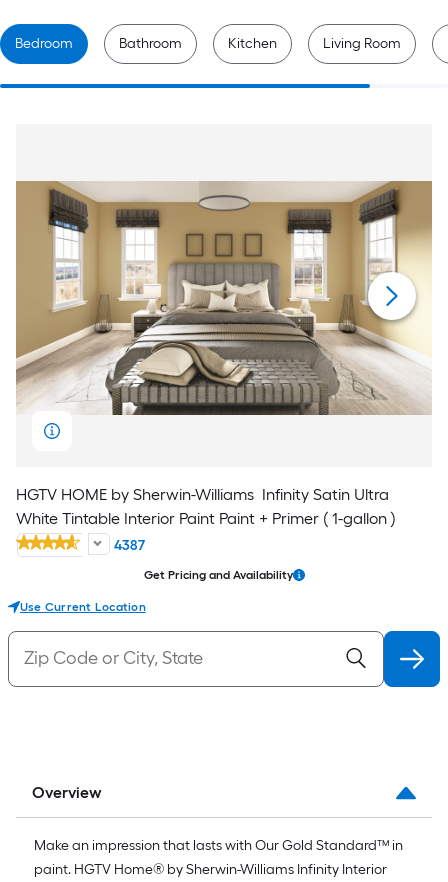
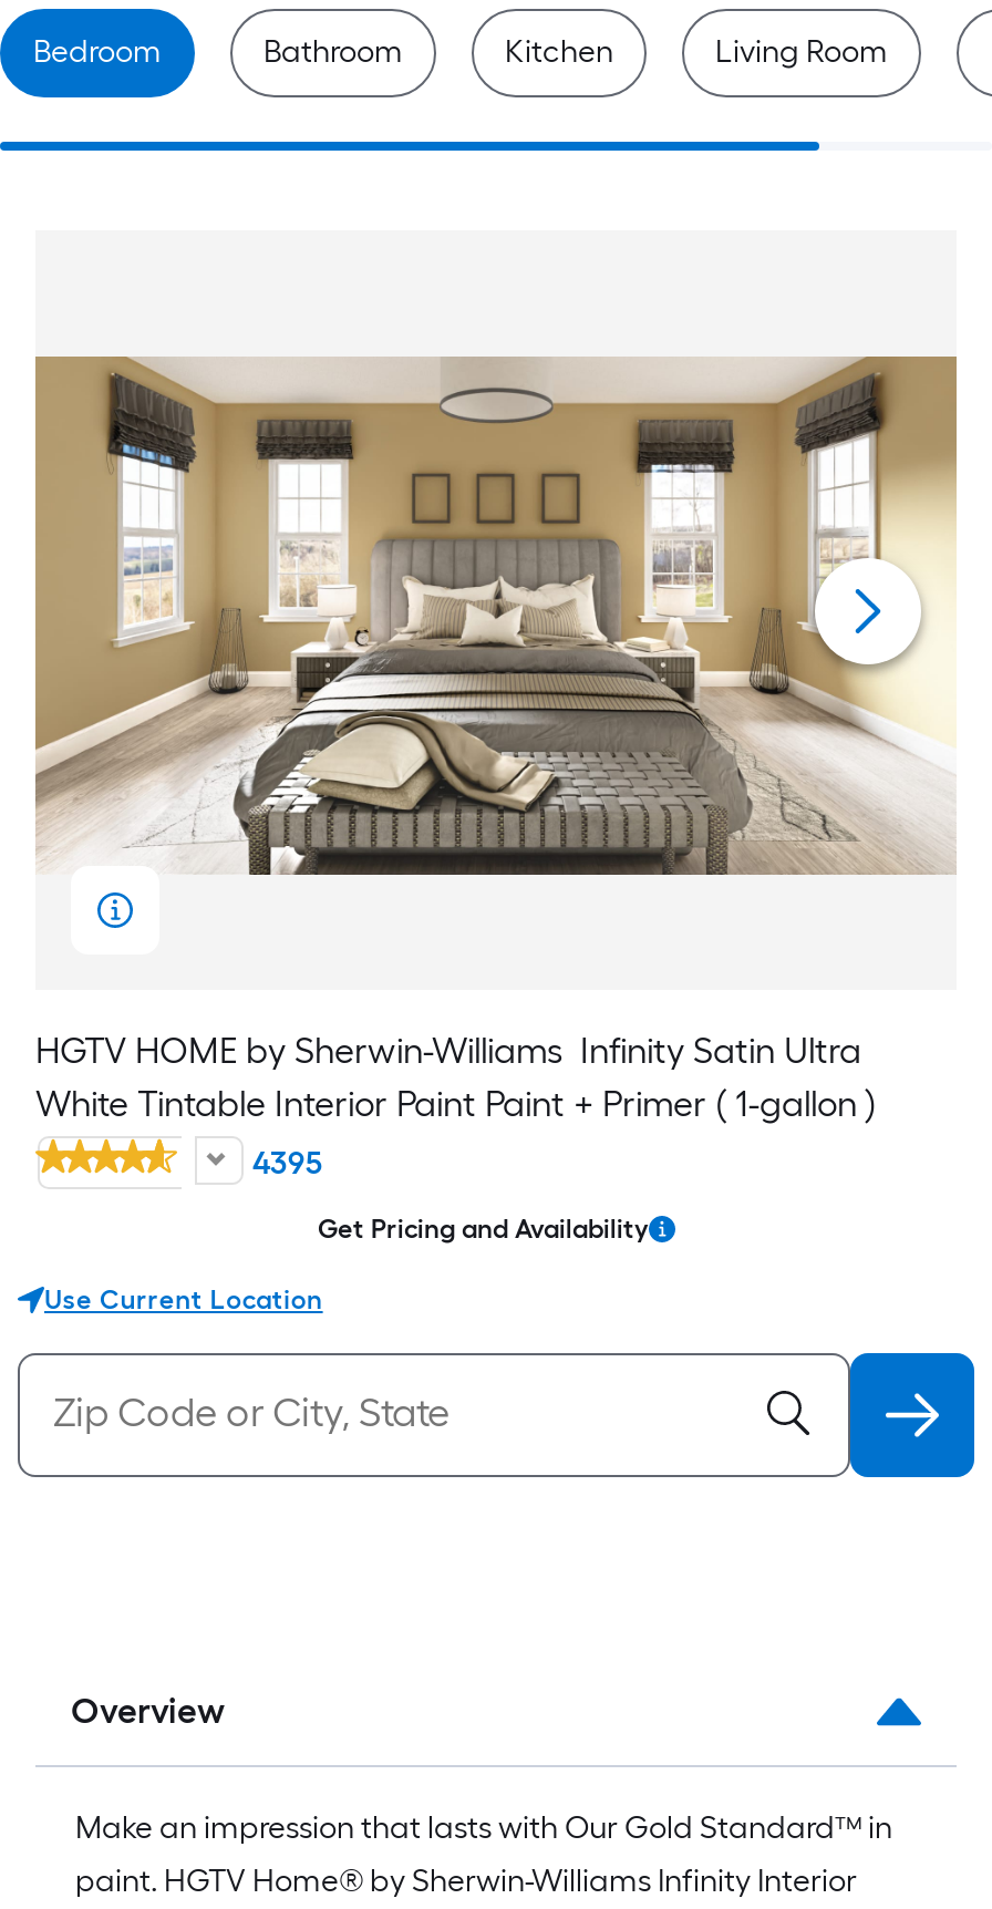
- 4387
+ 4395
